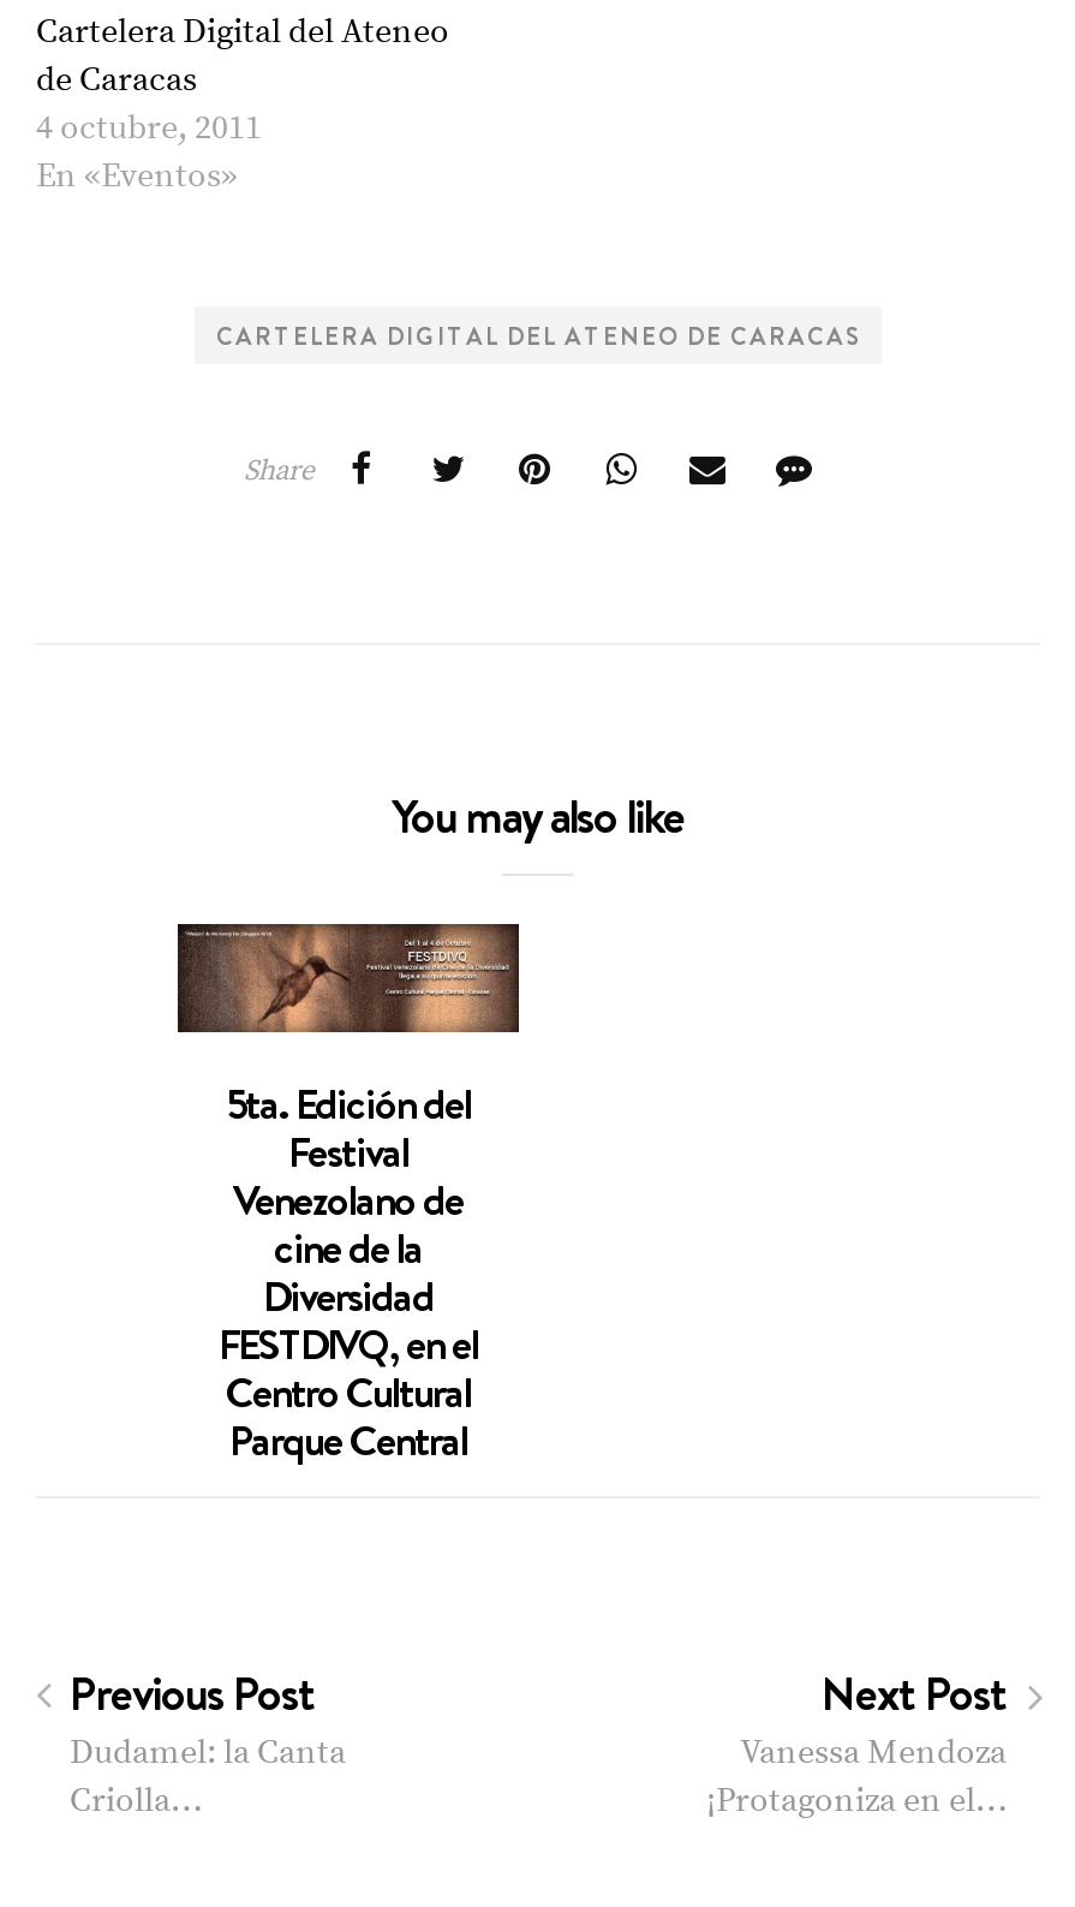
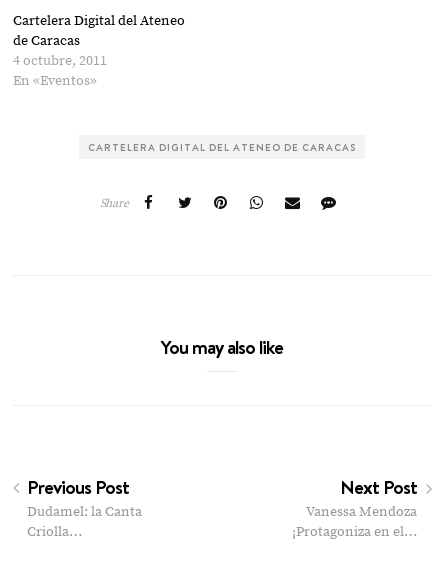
- [image]
- 5ta. Edición del
- Festival
- Venezolano de
- cine de la
- Diversidad
- FESTDIVQ, en el
- Centro Cultural
- Parque Central
